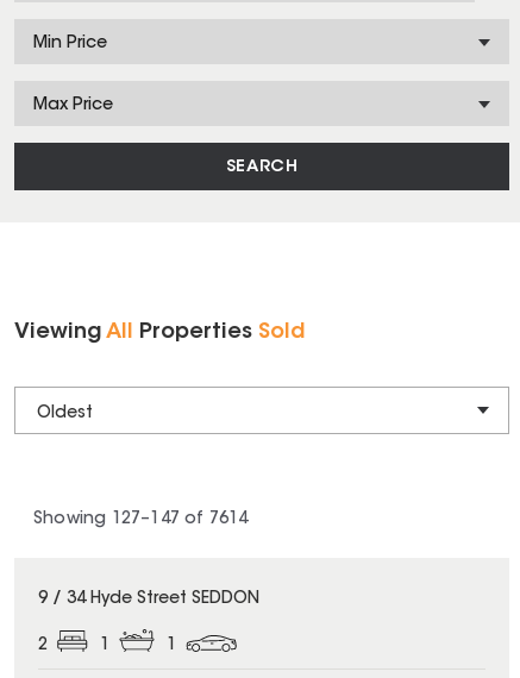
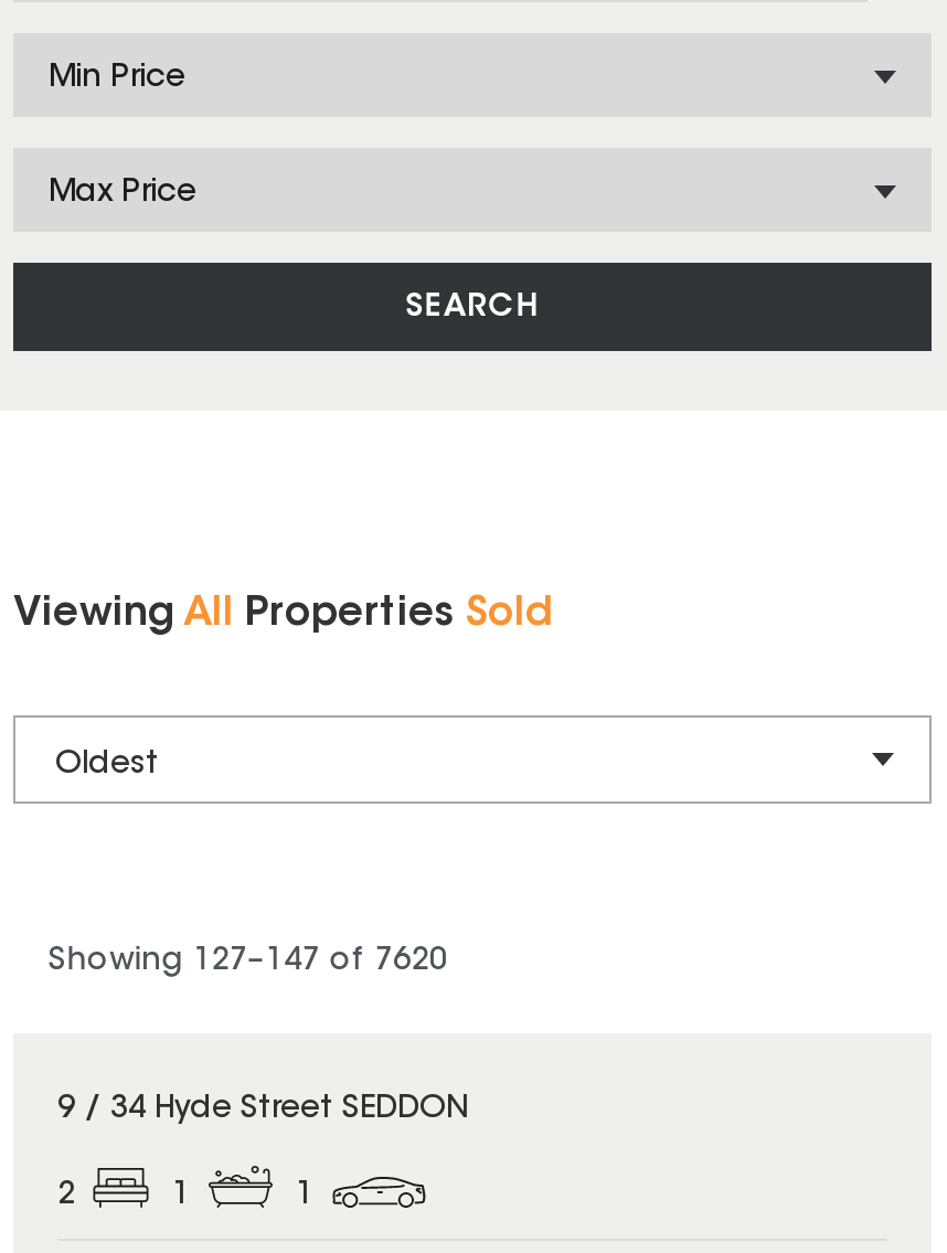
- Showing 127– 147 of 7614
+ Showing 127– 147 of 7620
